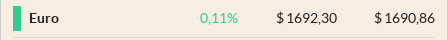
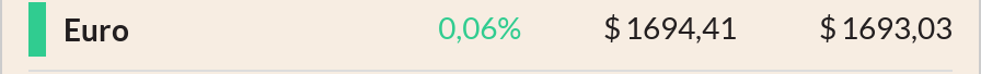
- 0,11%
+ 0,06%

- $ 1692,30
+ $ 1694,41

- $ 1690,86
+ $ 1693,03
